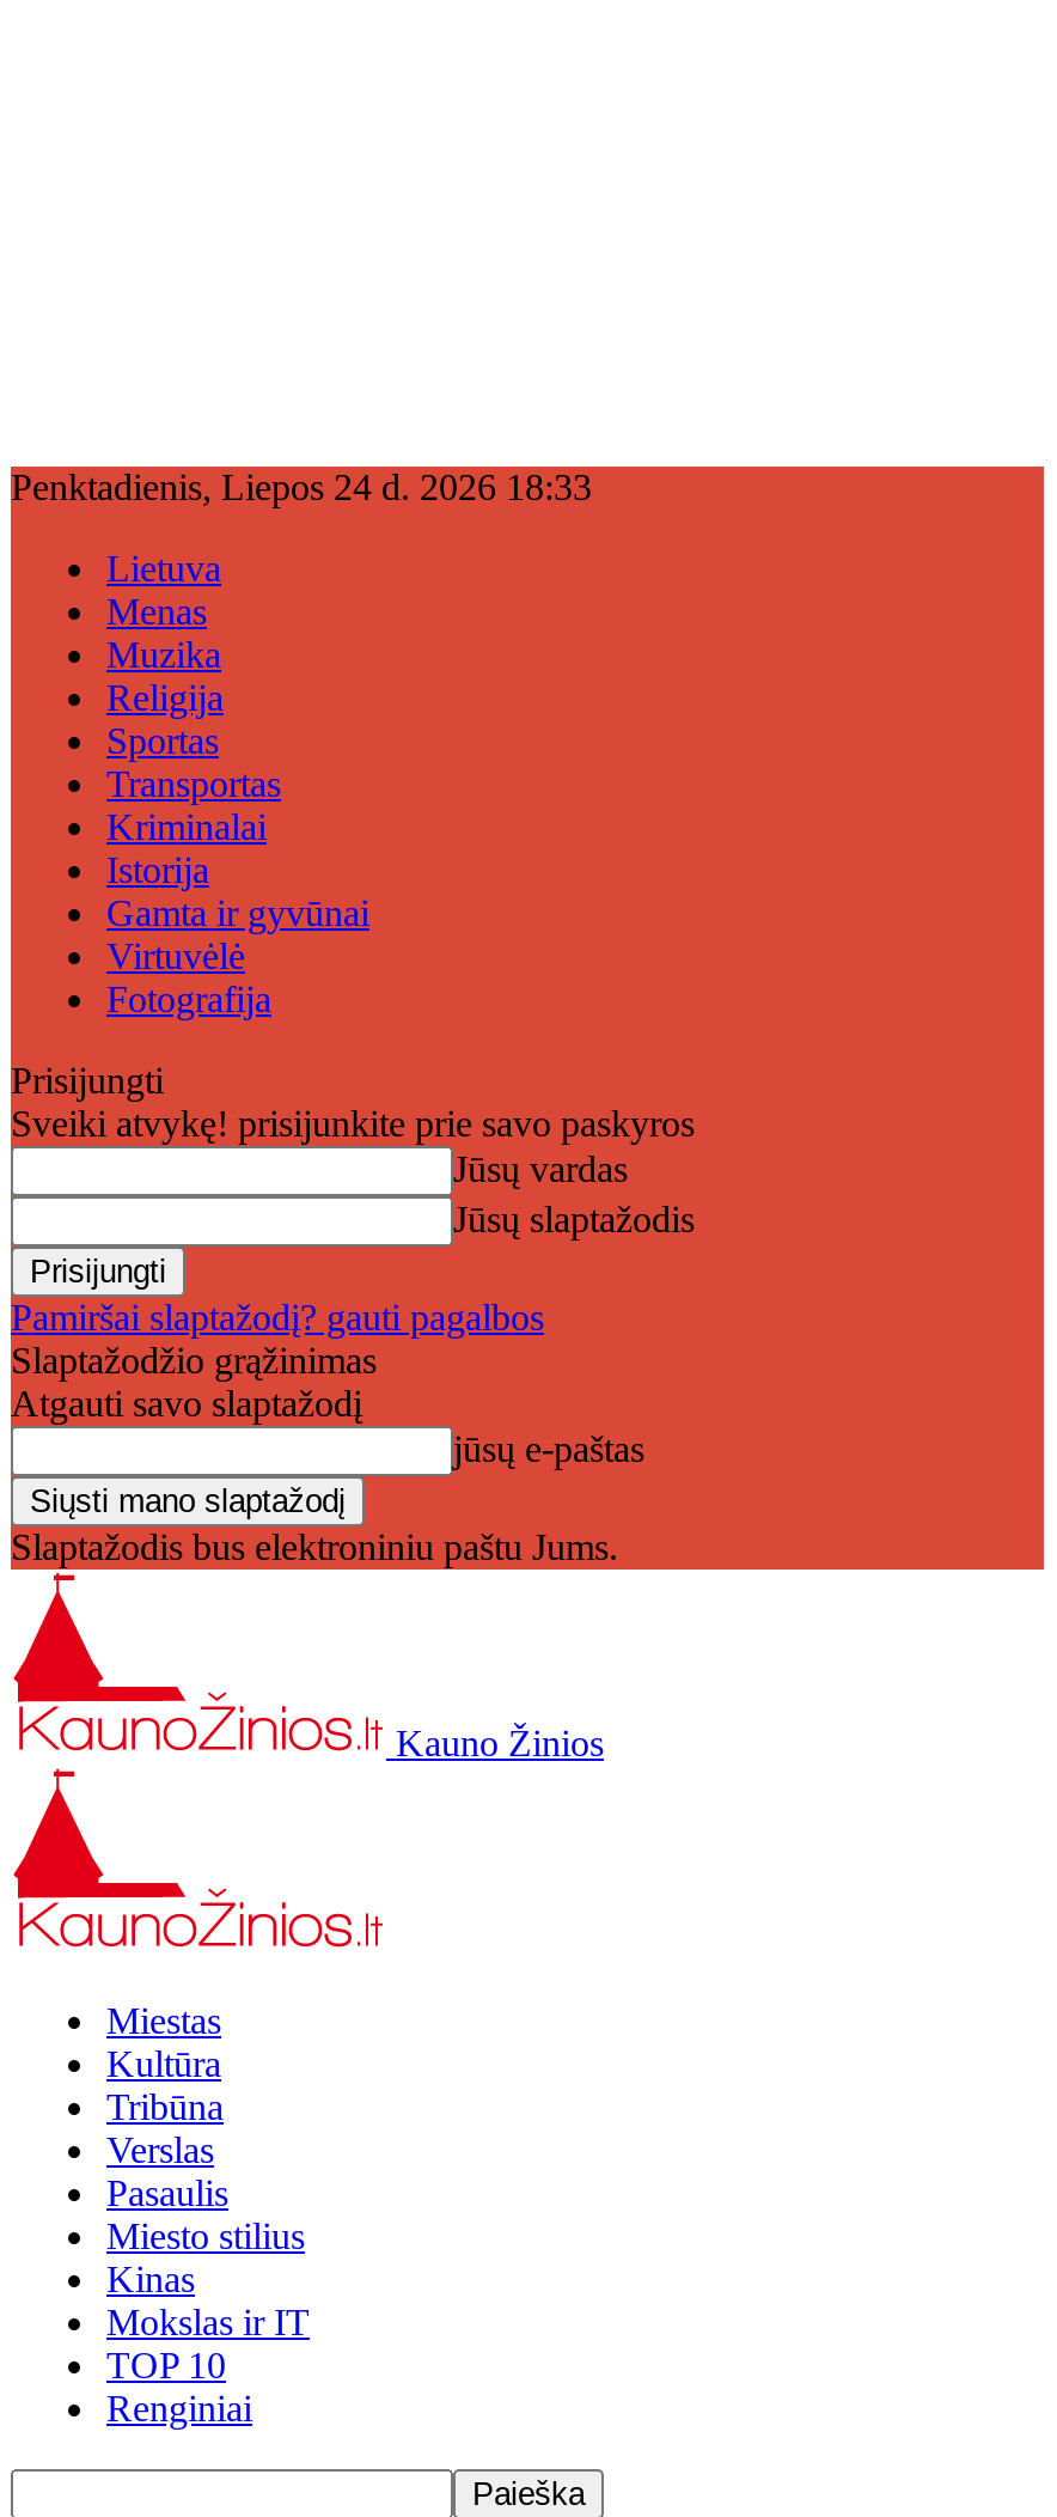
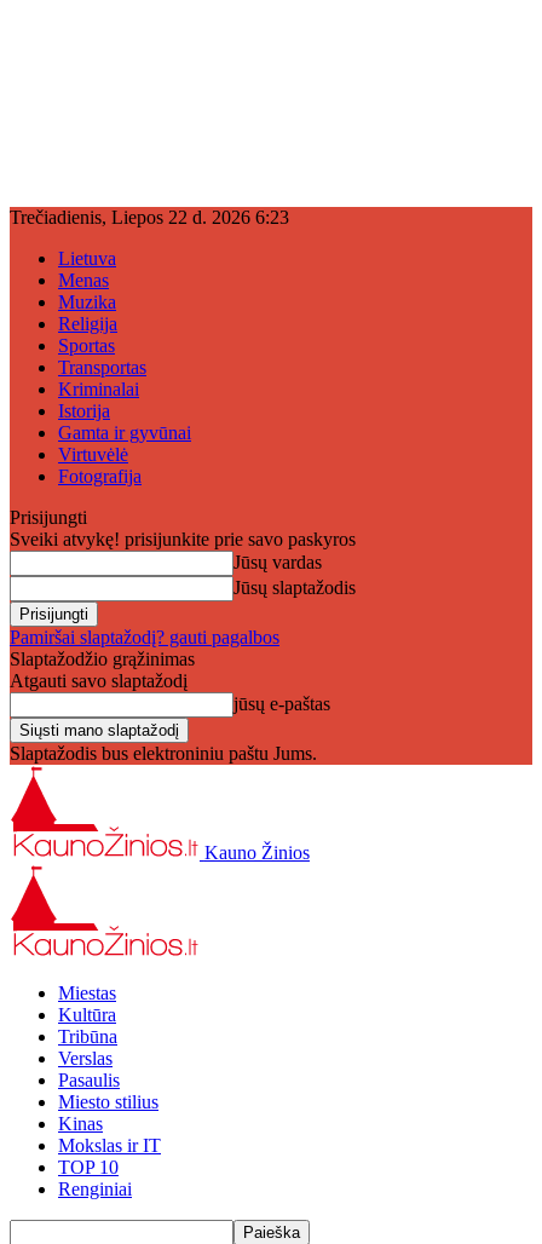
- Penktadienis, Liepos 24 d. 2026 18:33
+ Trečiadienis, Liepos 22 d. 2026 6:23
